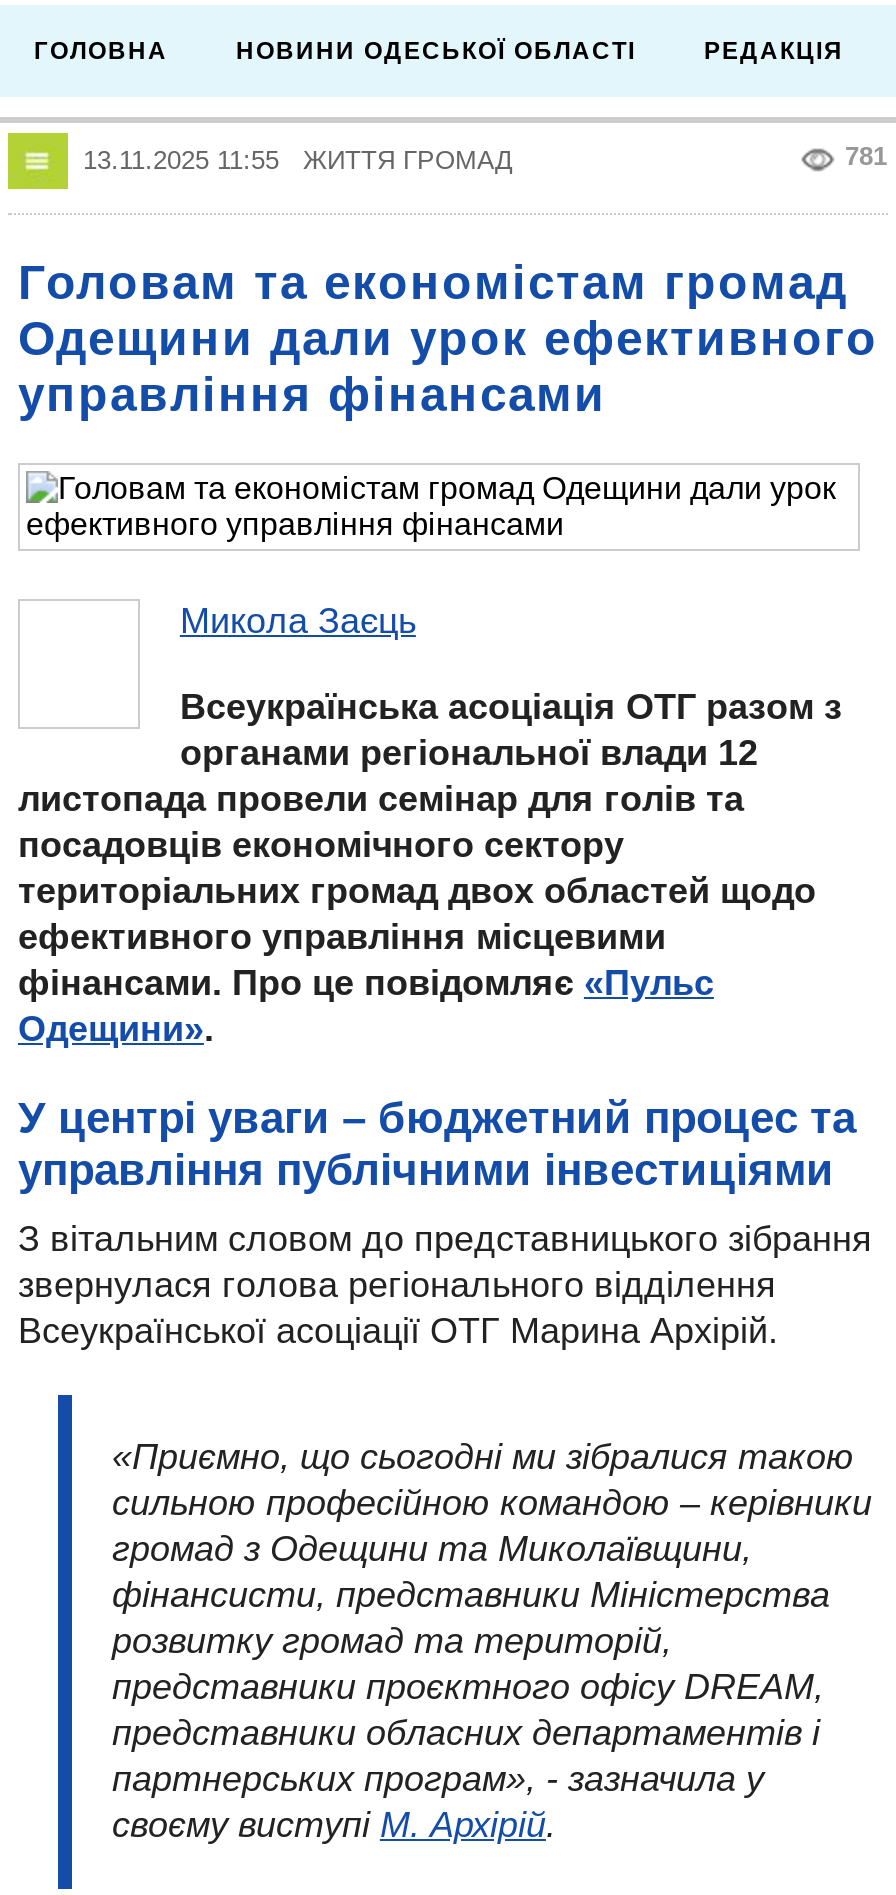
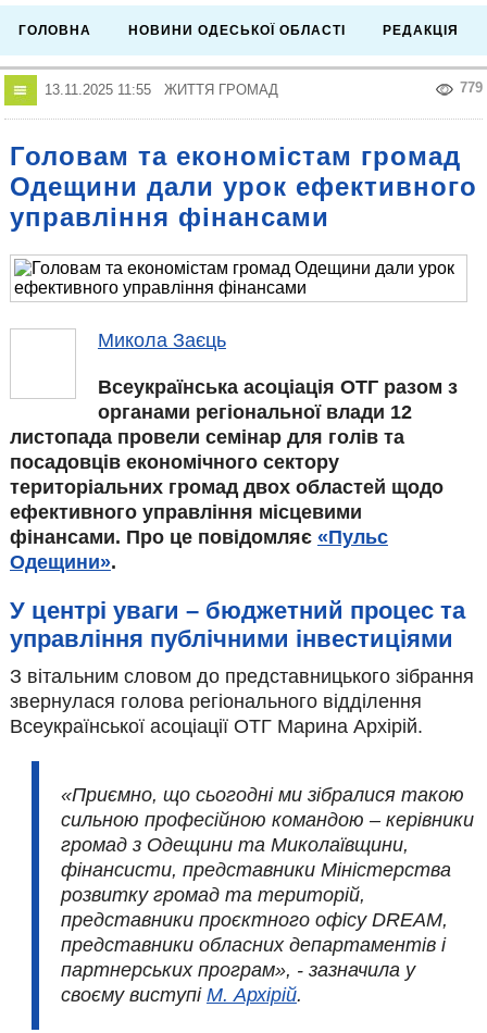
- 781
+ 779
